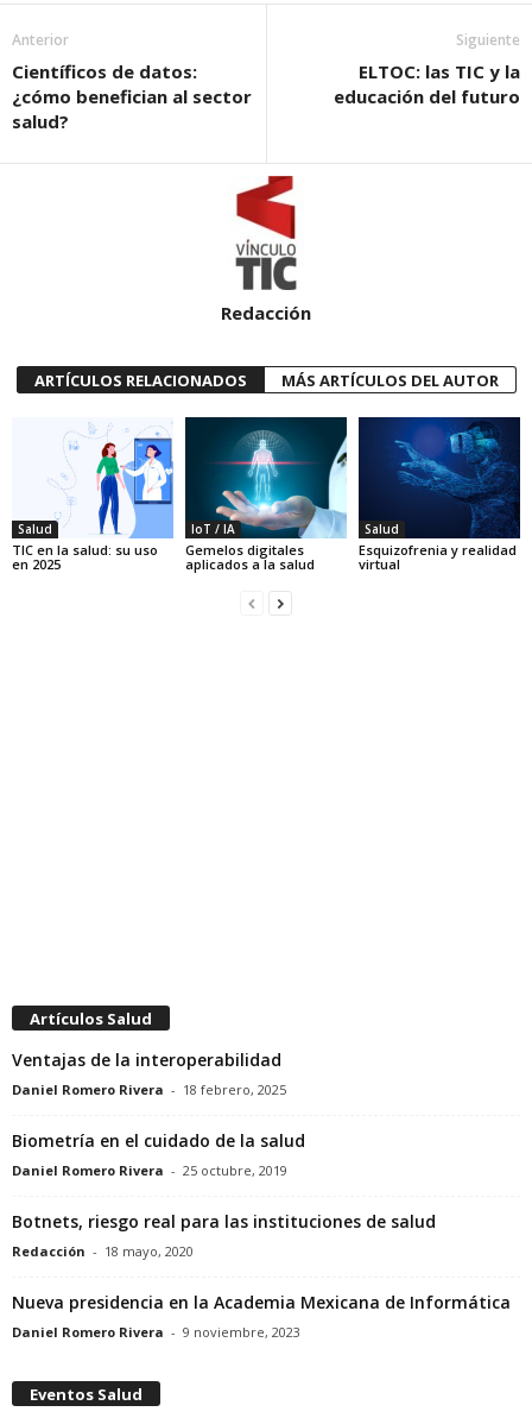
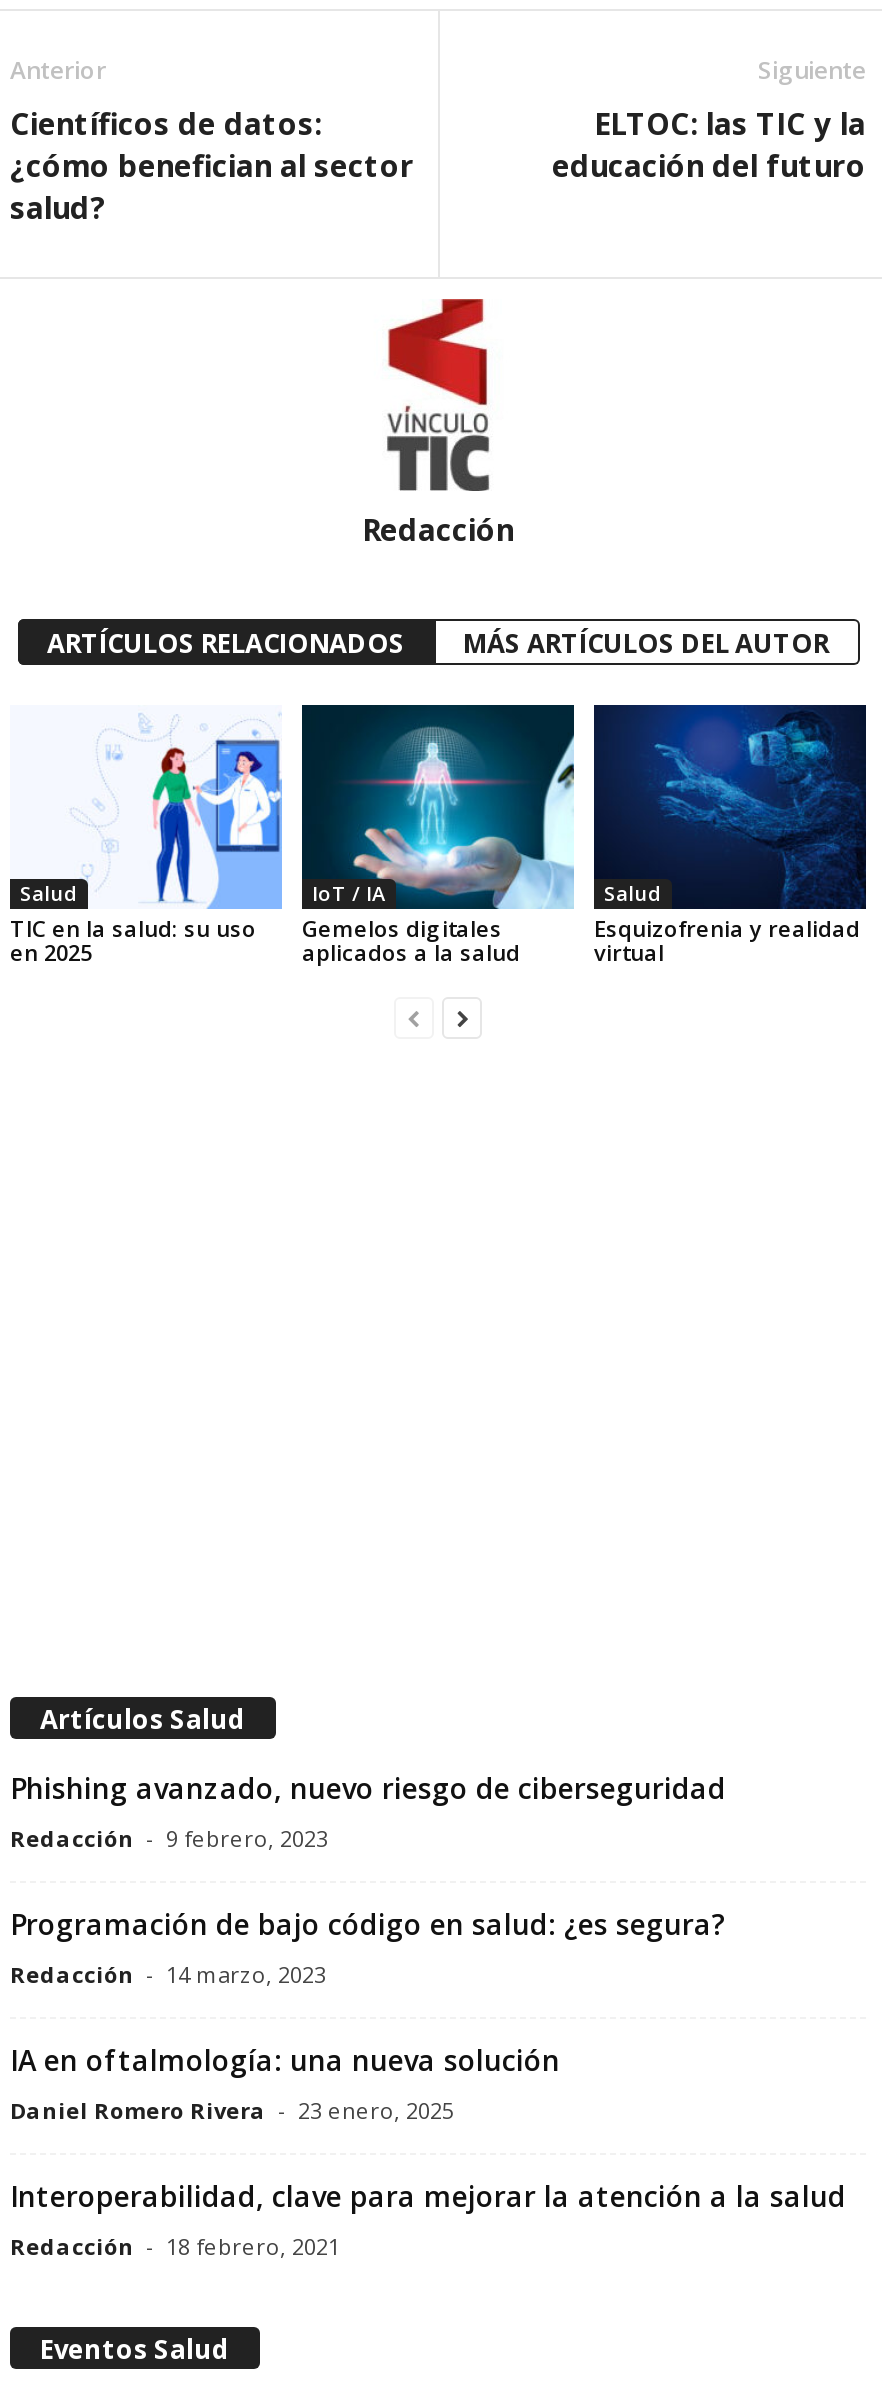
- Ventajas de la interoperabilidad
- Daniel Romero Rivera - 18 febrero, 2025
+ Phishing avanzado, nuevo riesgo de ciberseguridad
+ Redacción - 9 febrero, 2023

- Biometría en el cuidado de la salud
- Daniel Romero Rivera - 25 octubre, 2019
+ Programación de bajo código en salud: ¿es segura?
+ Redacción - 14 marzo, 2023

- Botnets, riesgo real para las instituciones de salud
- Redacción - 18 mayo, 2020
+ IA en oftalmología: una nueva solución
+ Daniel Romero Rivera - 23 enero, 2025

- Nueva presidencia en la Academia Mexicana de Informática
- Daniel Romero Rivera - 9 noviembre, 2023
+ Interoperabilidad, clave para mejorar la atención a la salud
+ Redacción - 18 febrero, 2021
